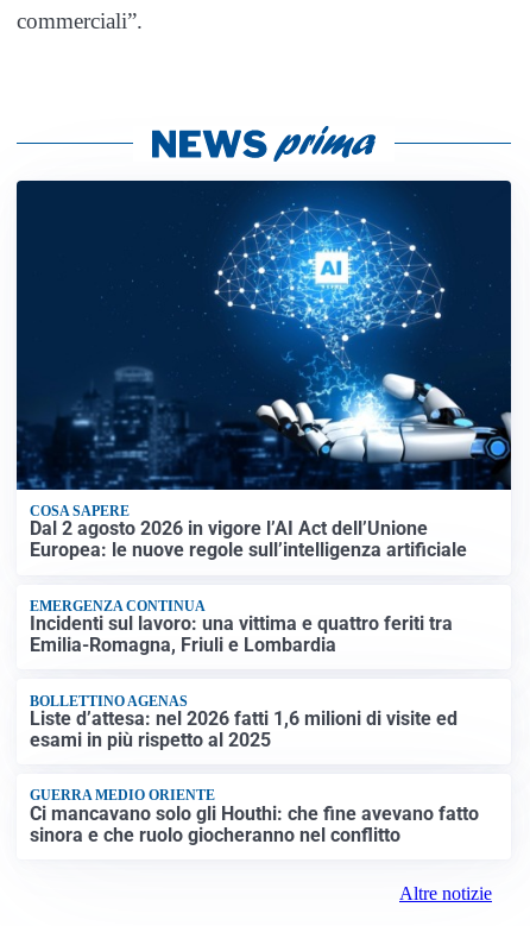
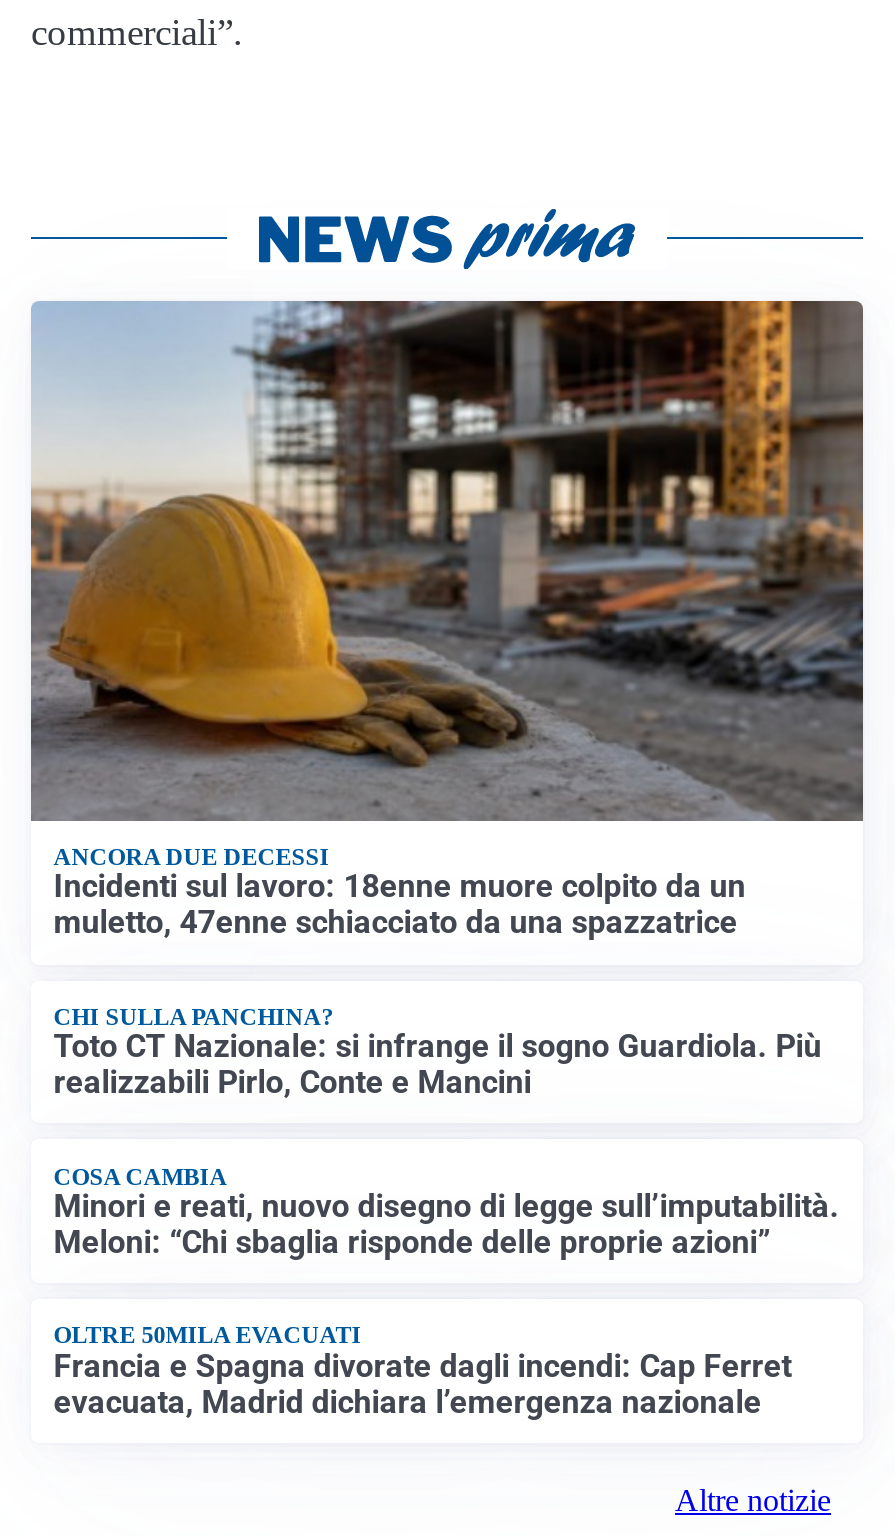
- [image]
- COSA SAPERE
- Dal 2 agosto 2026 in vigore l’AI Act dell’Unione
- Europea: le nuove regole sull’intelligenza artificiale
+ [image]
+ ANCORA DUE DECESSI
+ Incidenti sul lavoro: 18enne muore colpito da un
+ muletto, 47enne schiacciato da una spazzatrice

- EMERGENZA CONTINUA
- Incidenti sul lavoro: una vittima e quattro feriti tra
- Emilia-Romagna, Friuli e Lombardia
+ CHI SULLA PANCHINA?
+ Toto CT Nazionale: si infrange il sogno Guardiola. Più
+ realizzabili Pirlo, Conte e Mancini

- BOLLETTINO AGENAS
- Liste d’attesa: nel 2026 fatti 1,6 milioni di visite ed
- esami in più rispetto al 2025
+ COSA CAMBIA
+ Minori e reati, nuovo disegno di legge sull’imputabilità.
+ Meloni: “Chi sbaglia risponde delle proprie azioni”

- GUERRA MEDIO ORIENTE
- Ci mancavano solo gli Houthi: che fine avevano fatto
- sinora e che ruolo giocheranno nel conflitto
+ OLTRE 50MILA EVACUATI
+ Francia e Spagna divorate dagli incendi: Cap Ferret
+ evacuata, Madrid dichiara l’emergenza nazionale
